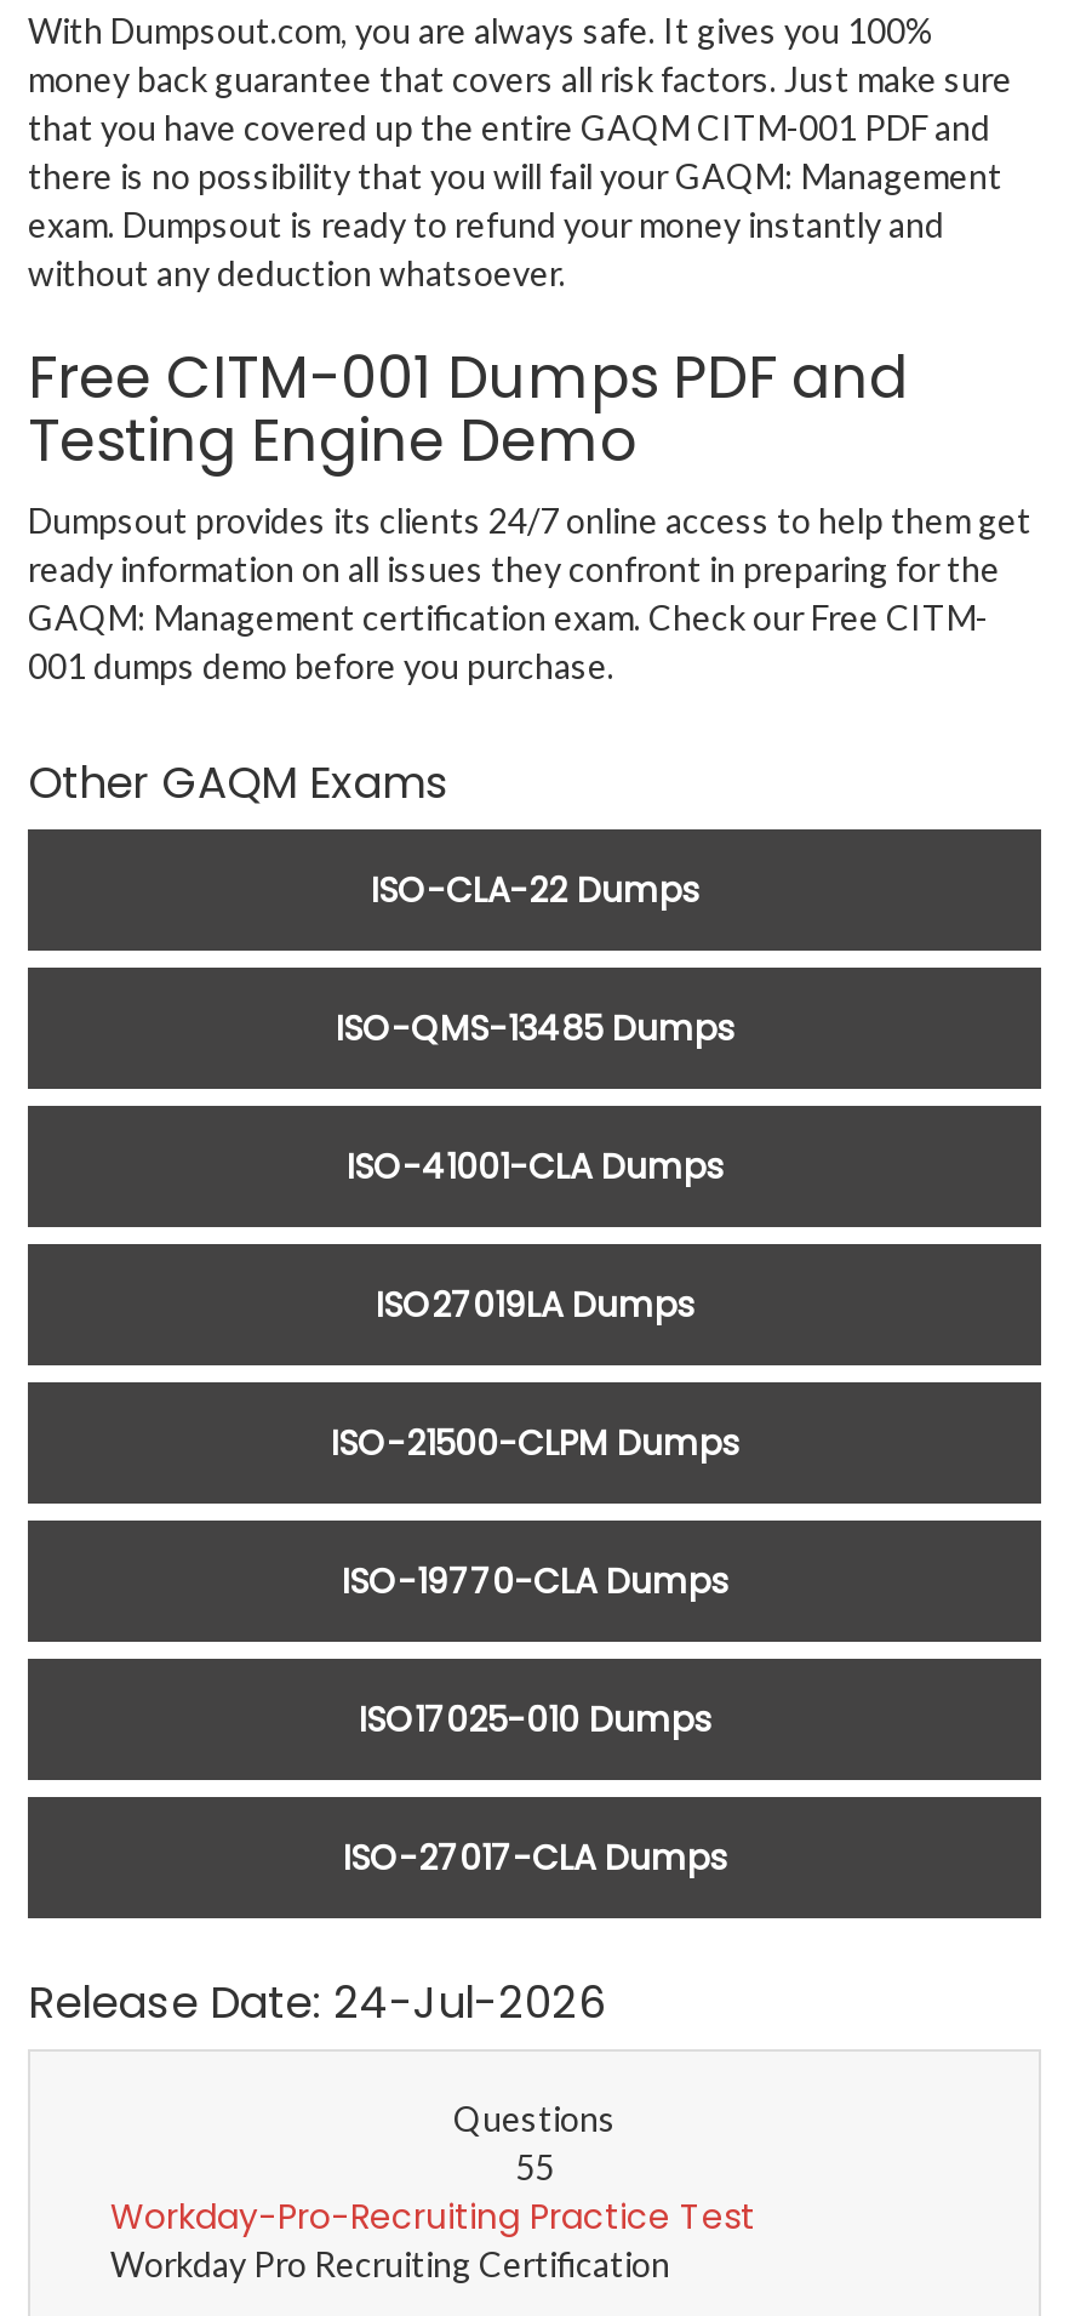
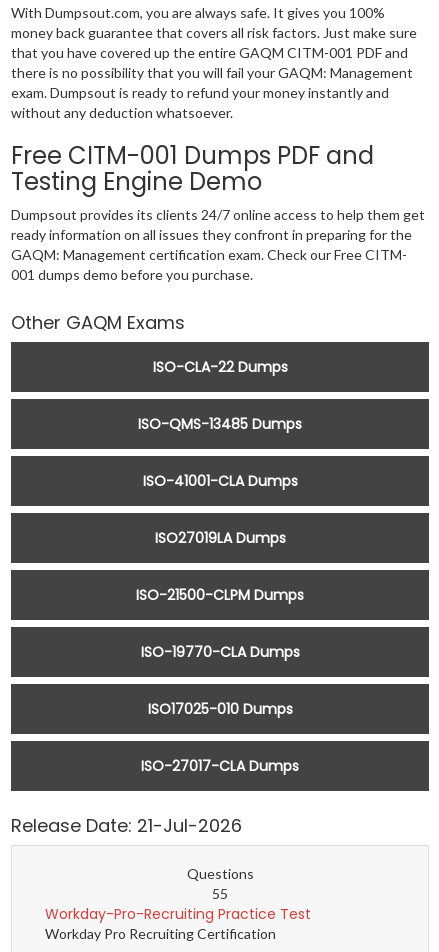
- Release Date: 24-Jul-2026
+ Release Date: 21-Jul-2026
